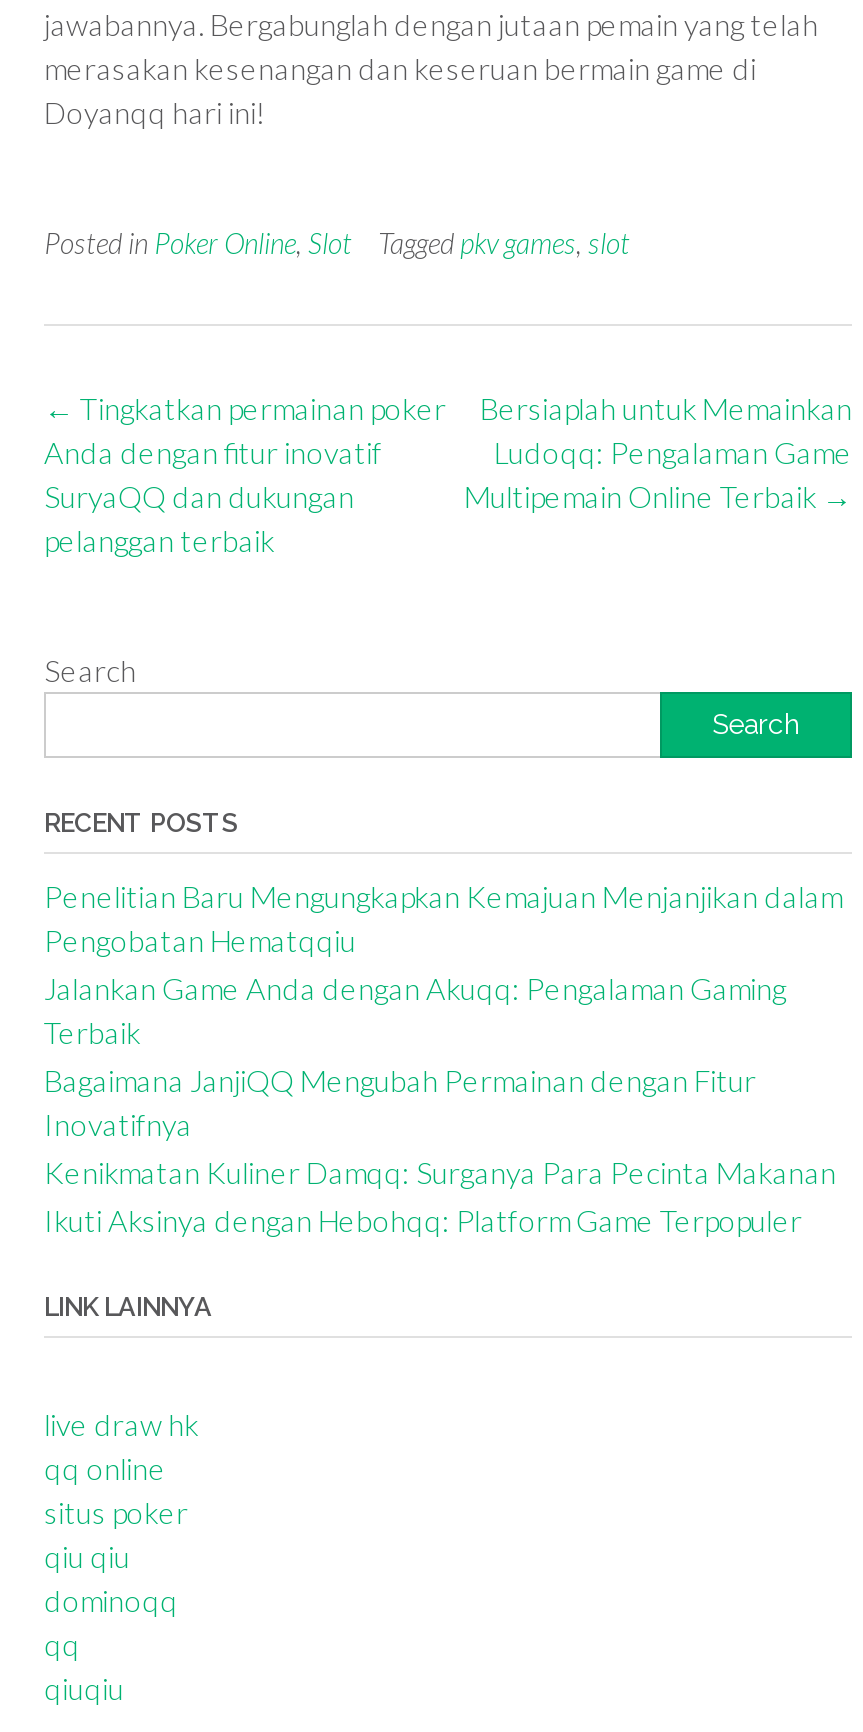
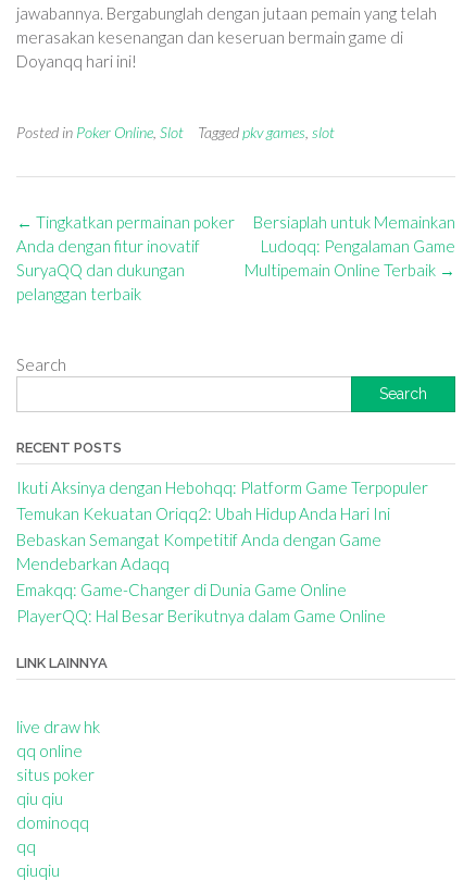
- Penelitian Baru Mengungkapkan Kemajuan Menjanjikan dalam
- Pengobatan Hematqqiu
- Jalankan Game Anda dengan Akuqq: Pengalaman Gaming
- Terbaik
- Bagaimana JanjiQQ Mengubah Permainan dengan Fitur
- Inovatifnya
- Kenikmatan Kuliner Damqq: Surganya Para Pecinta Makanan

moved up: Ikuti Aksinya dengan Hebohqq: Platform Game Terpopuler

+ Temukan Kekuatan Oriqq2: Ubah Hidup Anda Hari Ini
+ Bebaskan Semangat Kompetitif Anda dengan Game
+ Mendebarkan Adaqq
+ Emakqq: Game-Changer di Dunia Game Online
+ PlayerQQ: Hal Besar Berikutnya dalam Game Online
